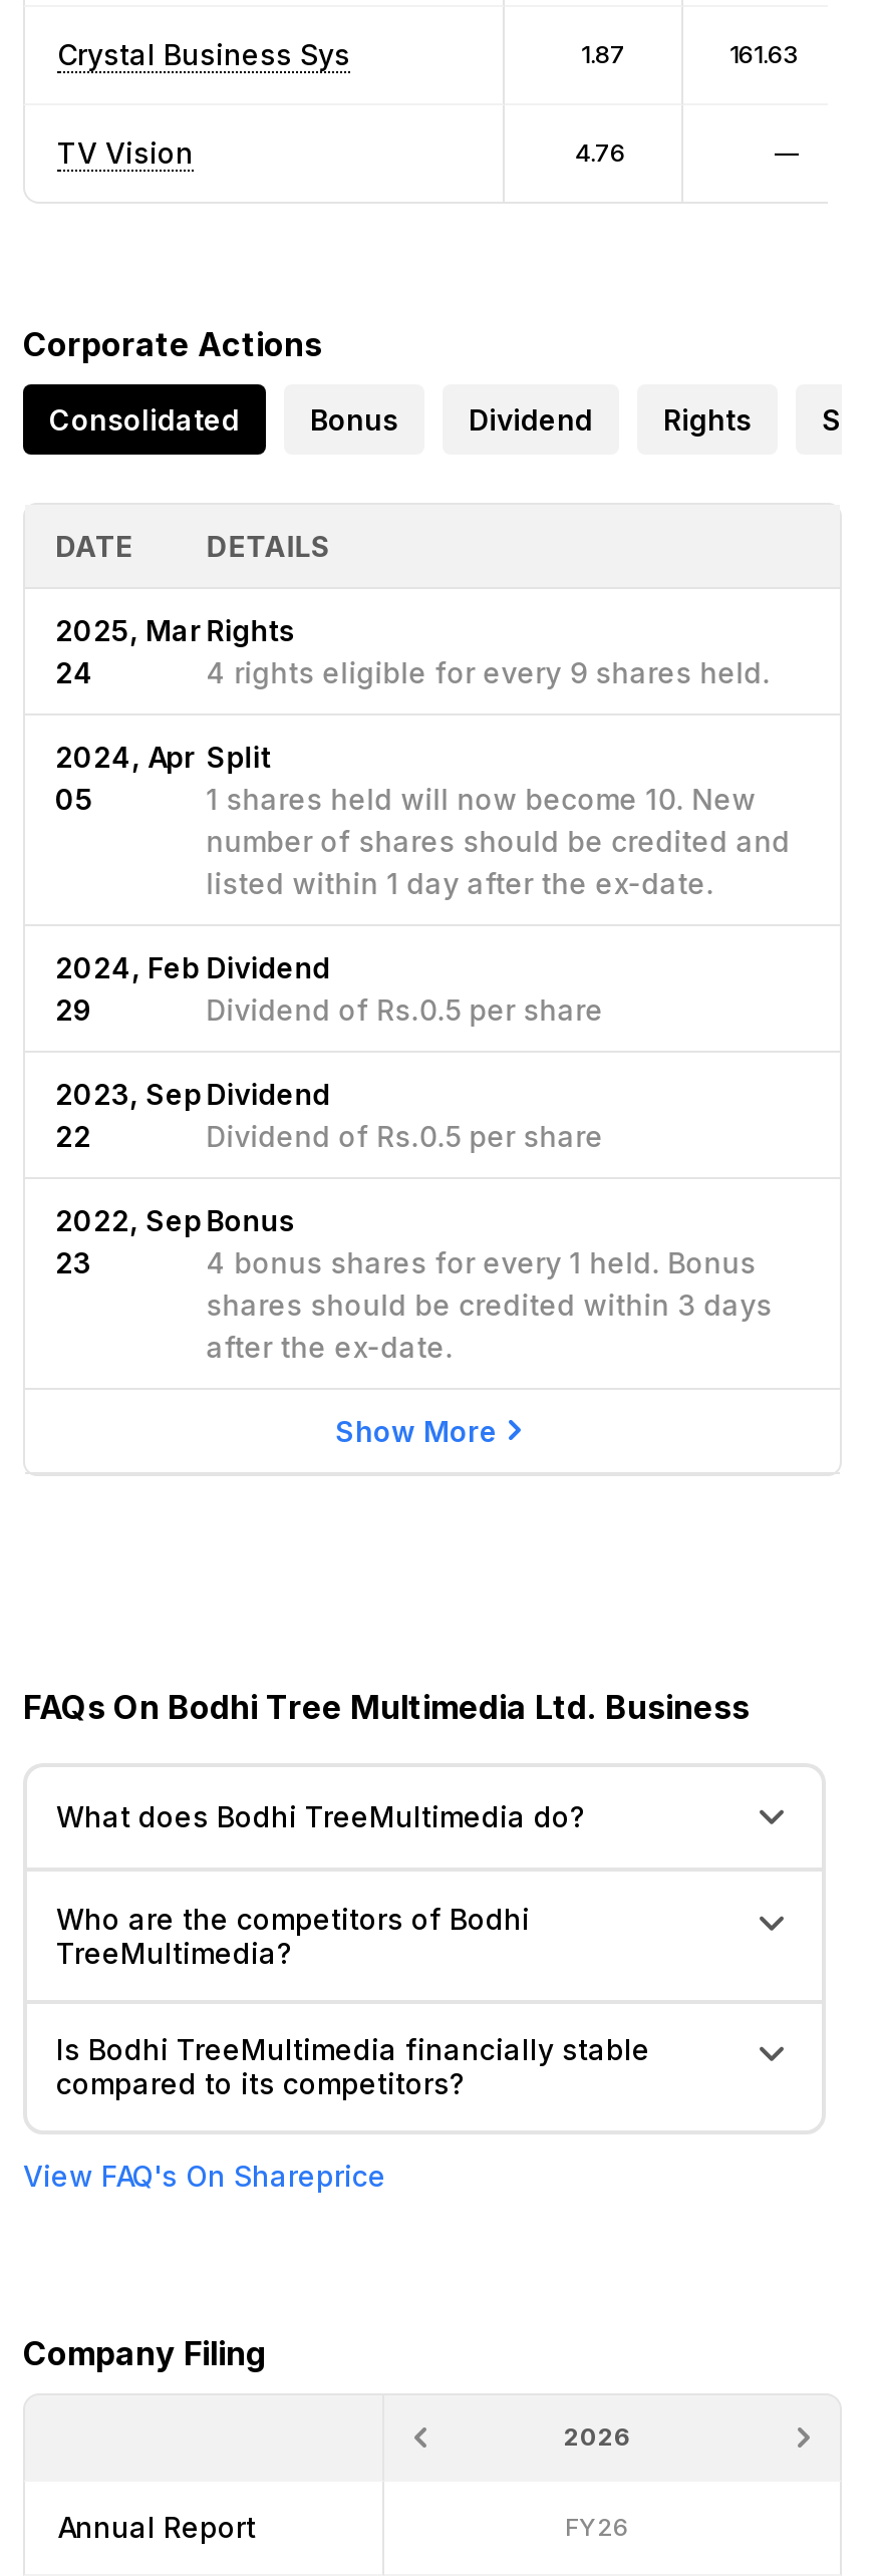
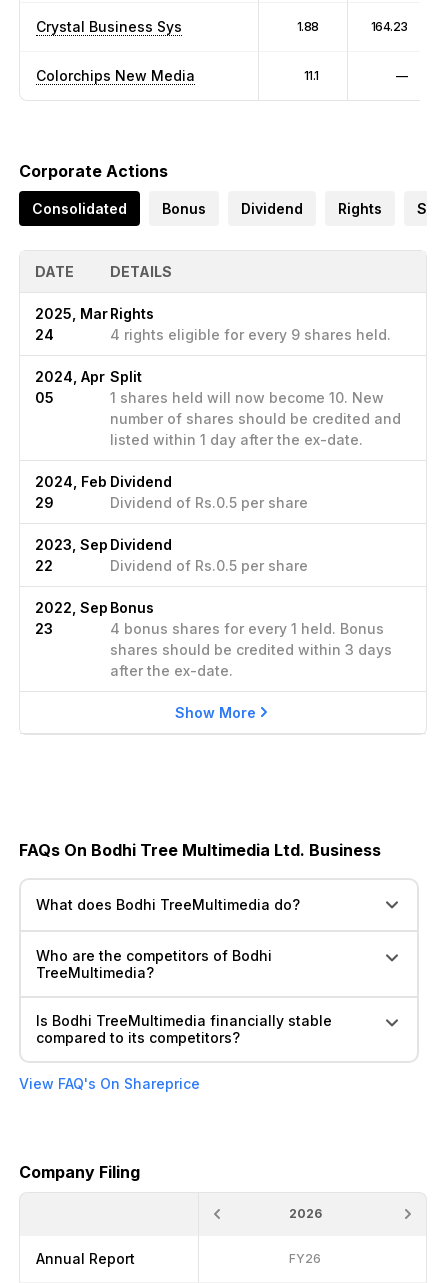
- 1.87
- 161.63
+ 1.88
+ 164.23

- TV Vision
- 4.76
+ Colorchips New Media
+ 11.1
